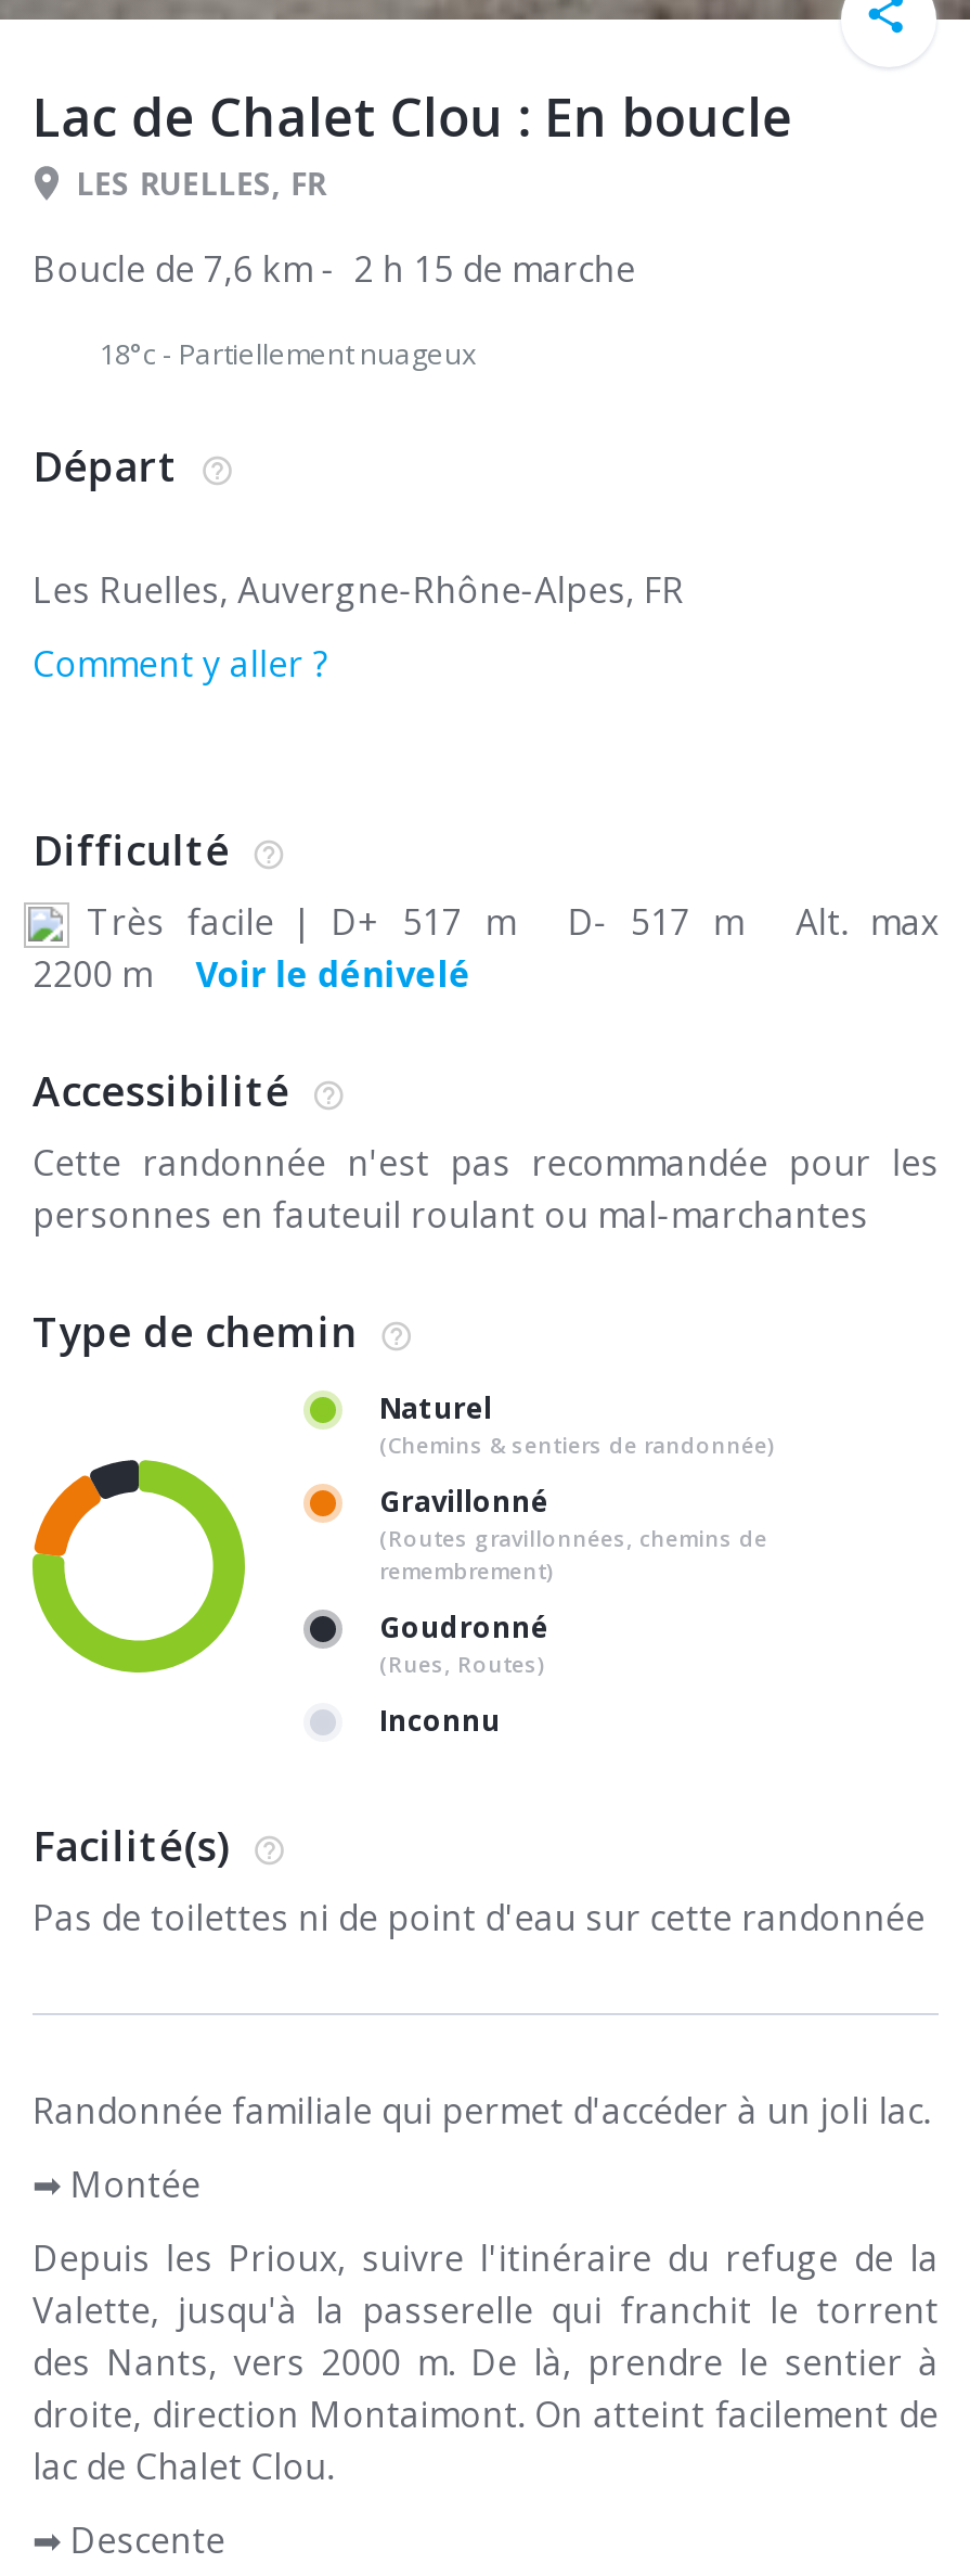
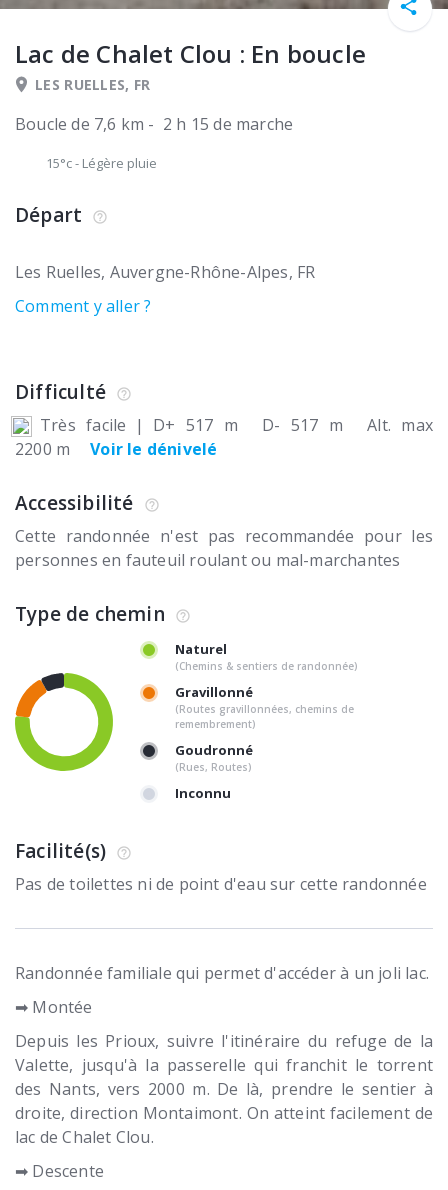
- 18°c - Partiellement nuageux
+ 15°c - Légère pluie
